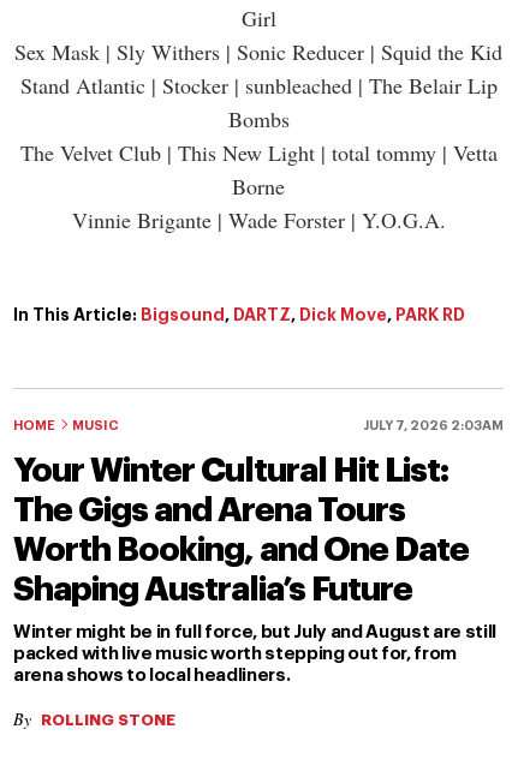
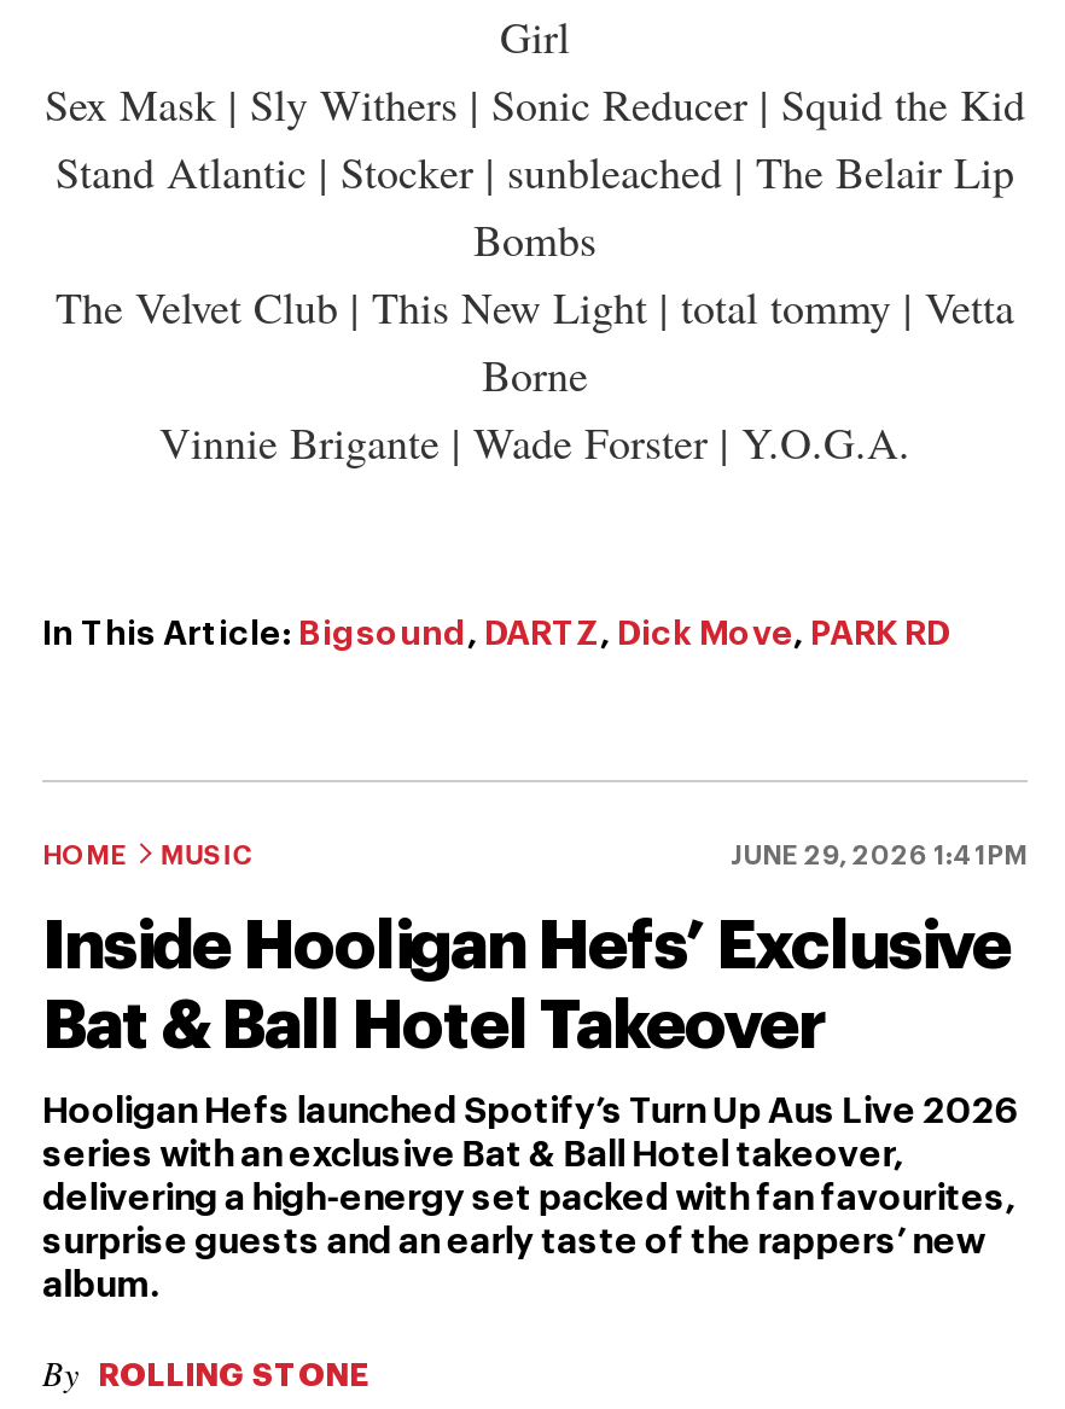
- JULY 7, 2026 2:03AM
+ JUNE 29, 2026 1:41PM

- Your Winter Cultural Hit List:
- The Gigs and Arena Tours
- Worth Booking, and One Date
- Shaping Australia’s Future
+ Inside Hooligan Hefs’ Exclusive
+ Bat & Ball Hotel Takeover

- Winter might be in full force, but July and August are still
- packed with live music worth stepping out for, from
- arena shows to local headliners.
+ Hooligan Hefs launched Spotify’s Turn Up Aus Live 2026
+ series with an exclusive Bat & Ball Hotel takeover,
+ delivering a high-energy set packed with fan favourites,
+ surprise guests and an early taste of the rappers’ new
+ album.
